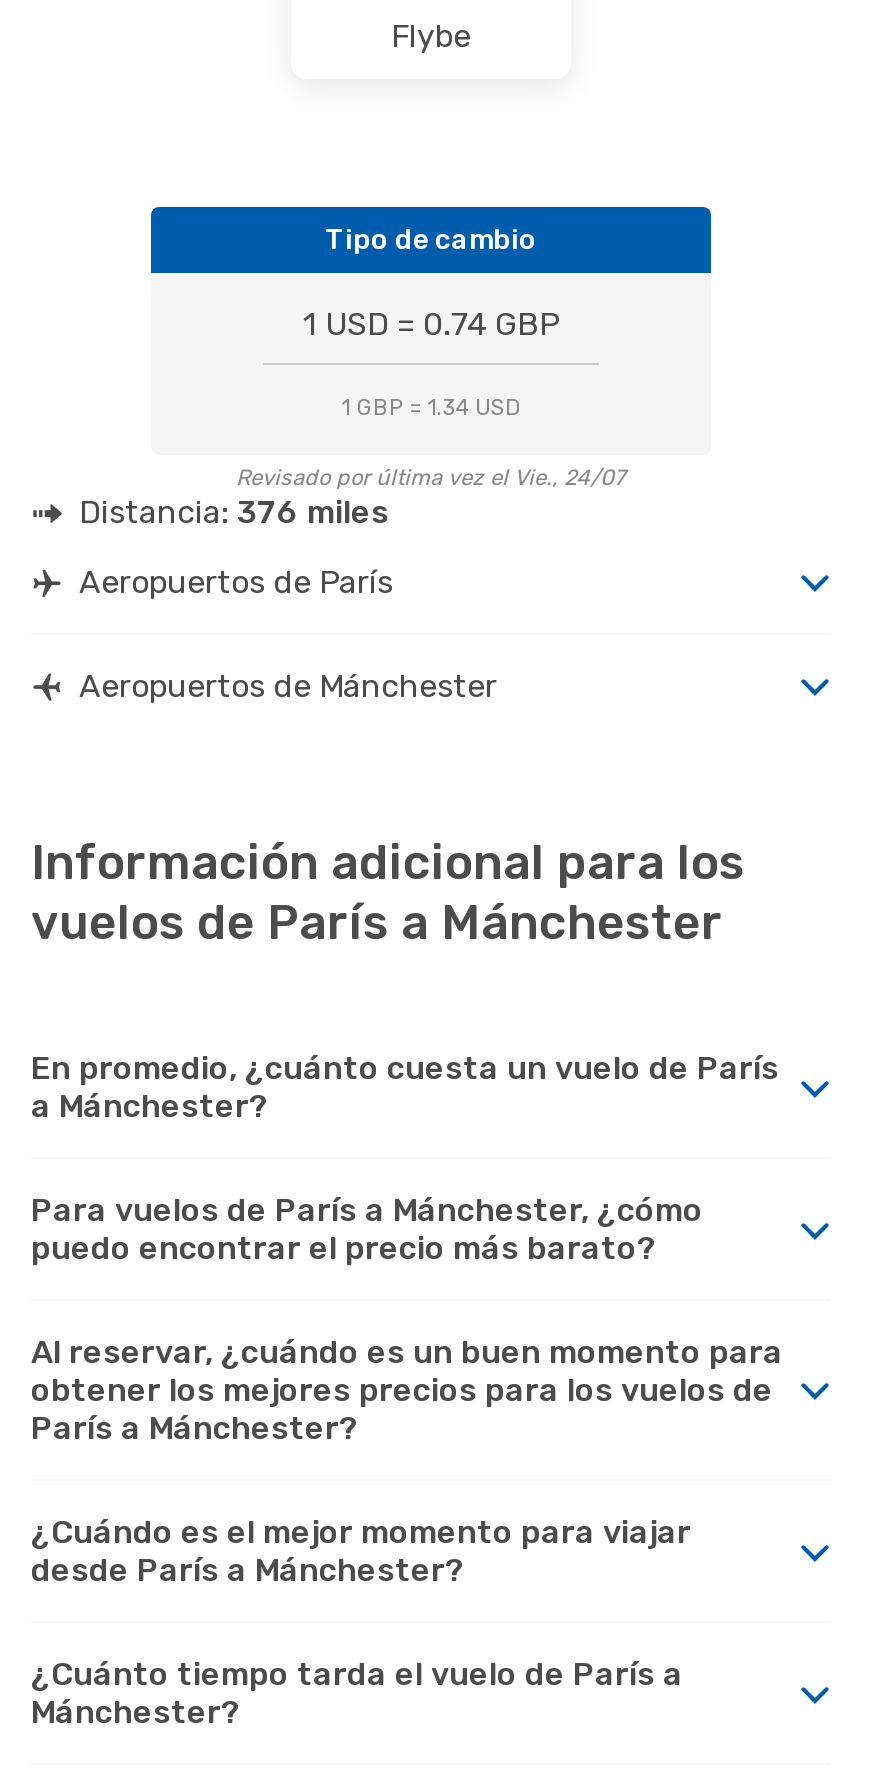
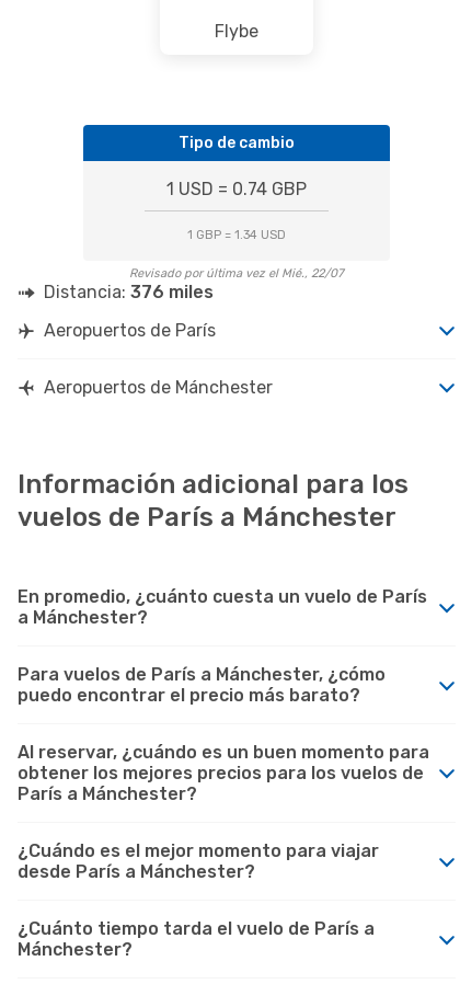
- Revisado por última vez el Vie., 24/07
+ Revisado por última vez el Mié., 22/07
